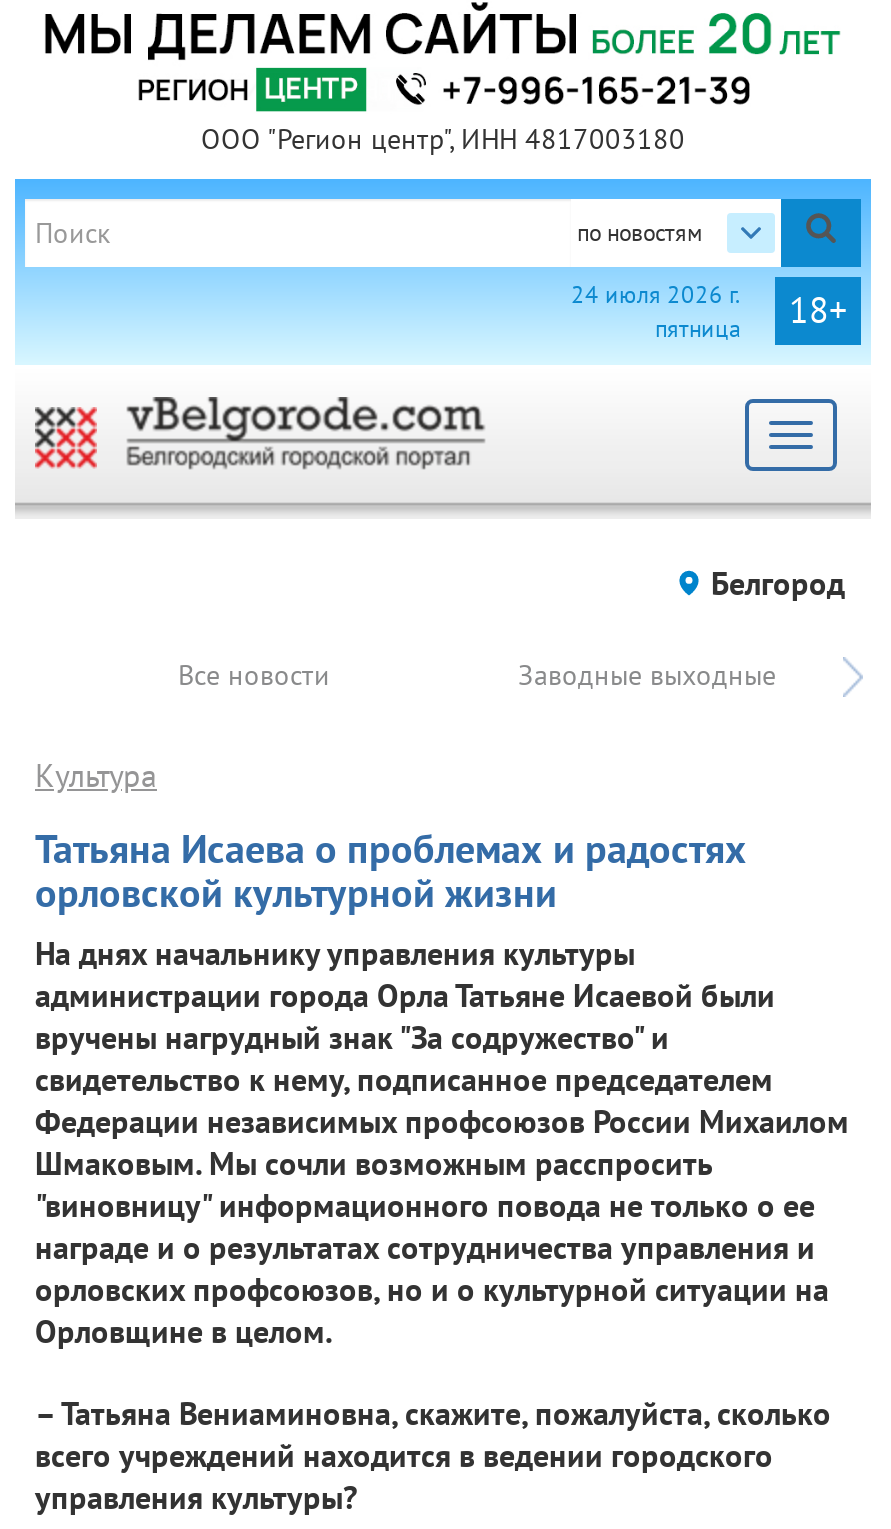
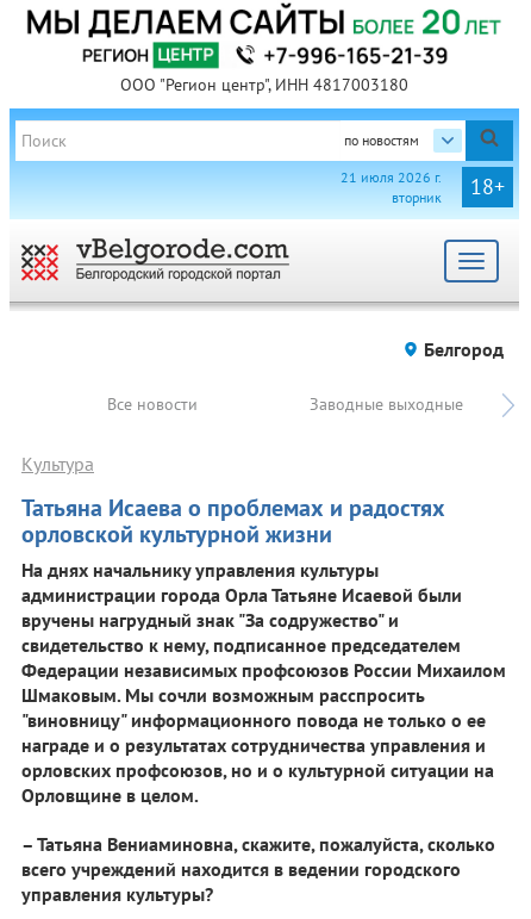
- 24 июля 2026 г.
- пятница
+ 21 июля 2026 г.
+ вторник
